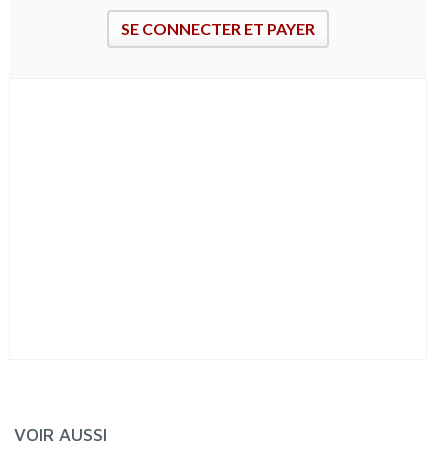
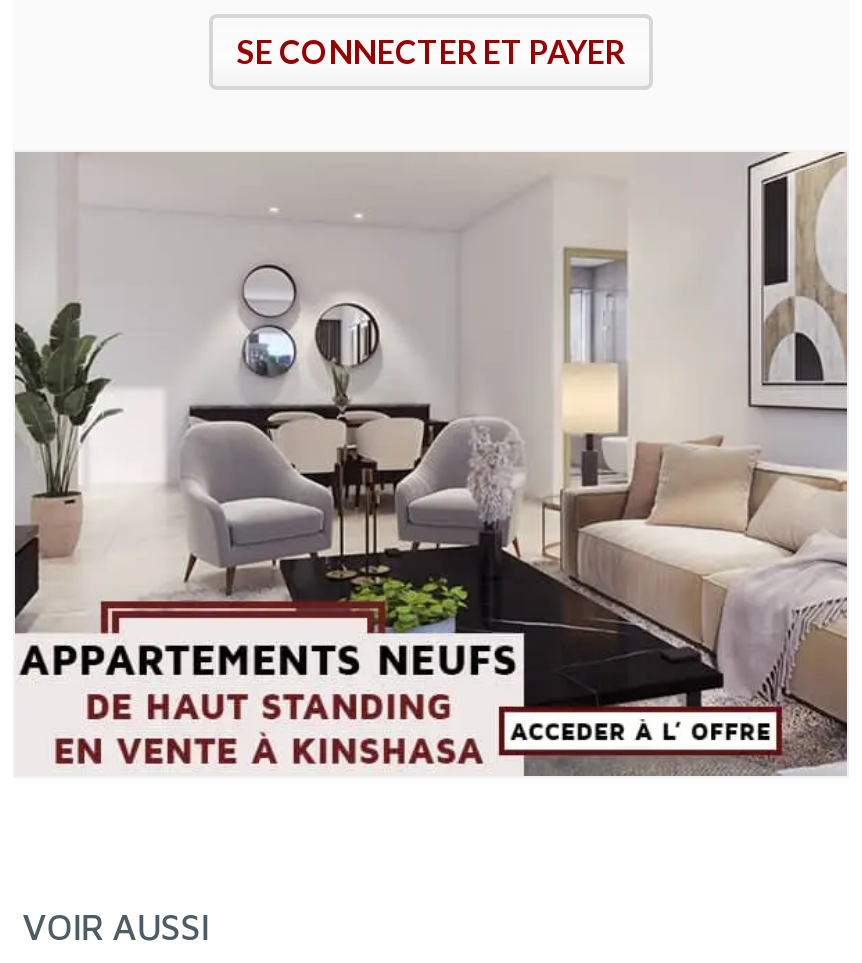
+ [image]
